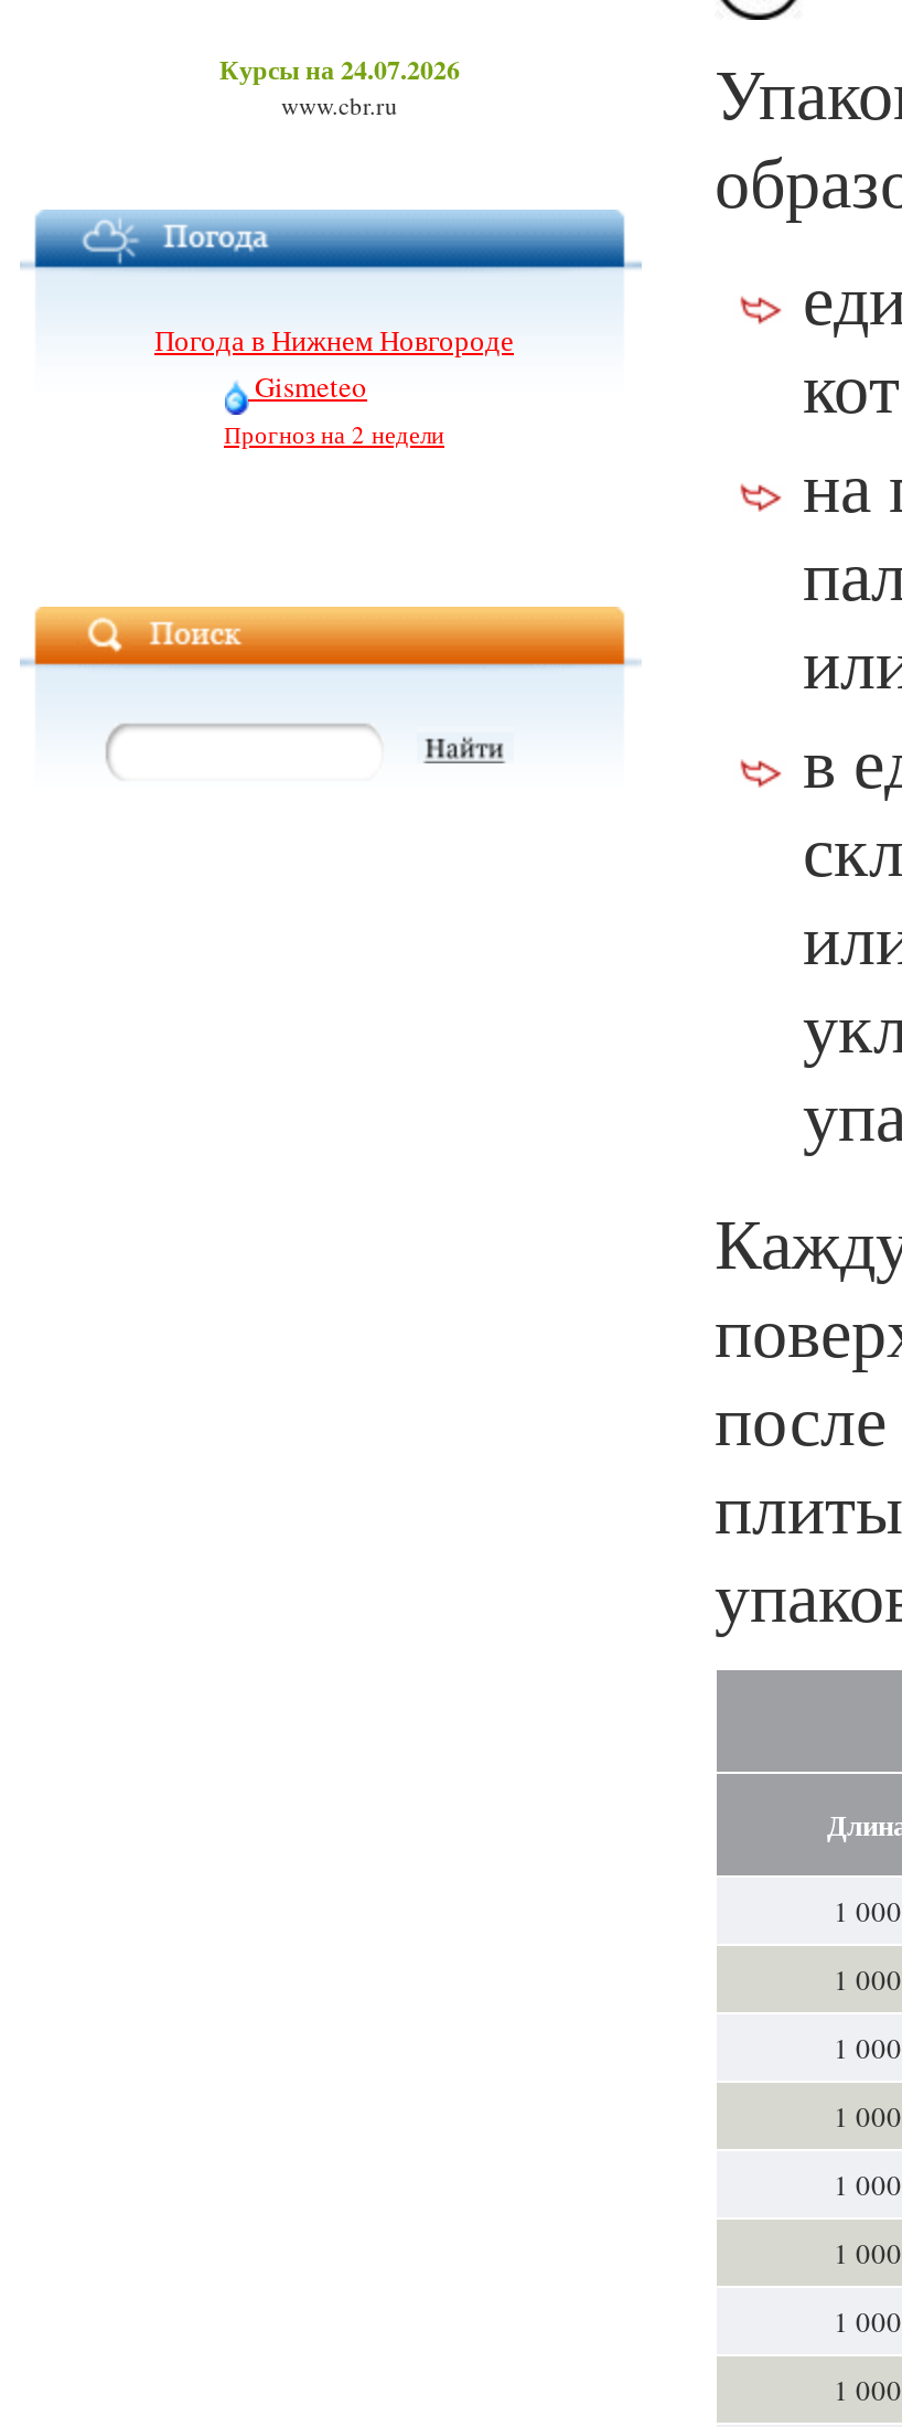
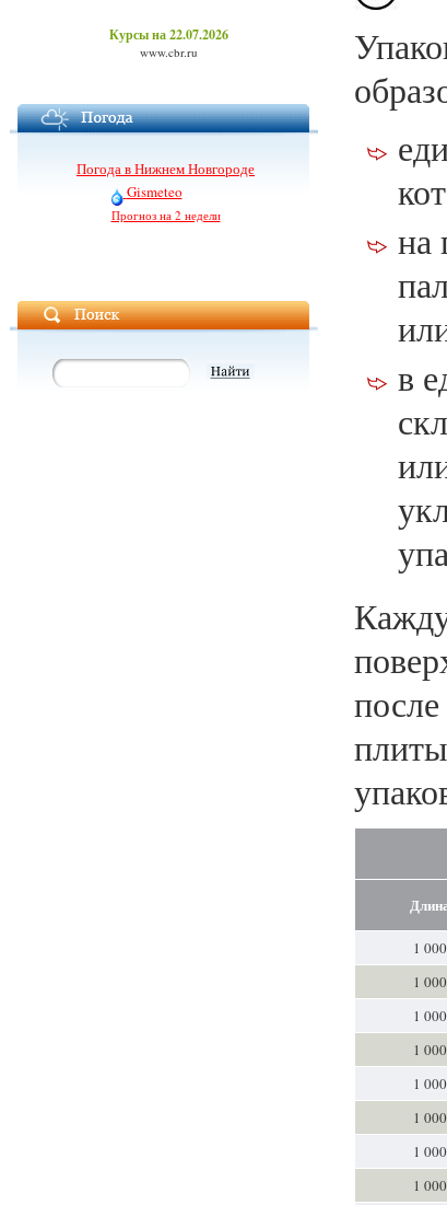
- Курсы на 24.07.2026
+ Курсы на 22.07.2026
